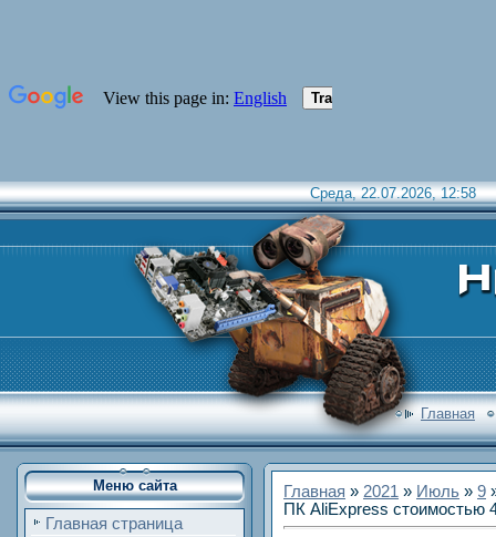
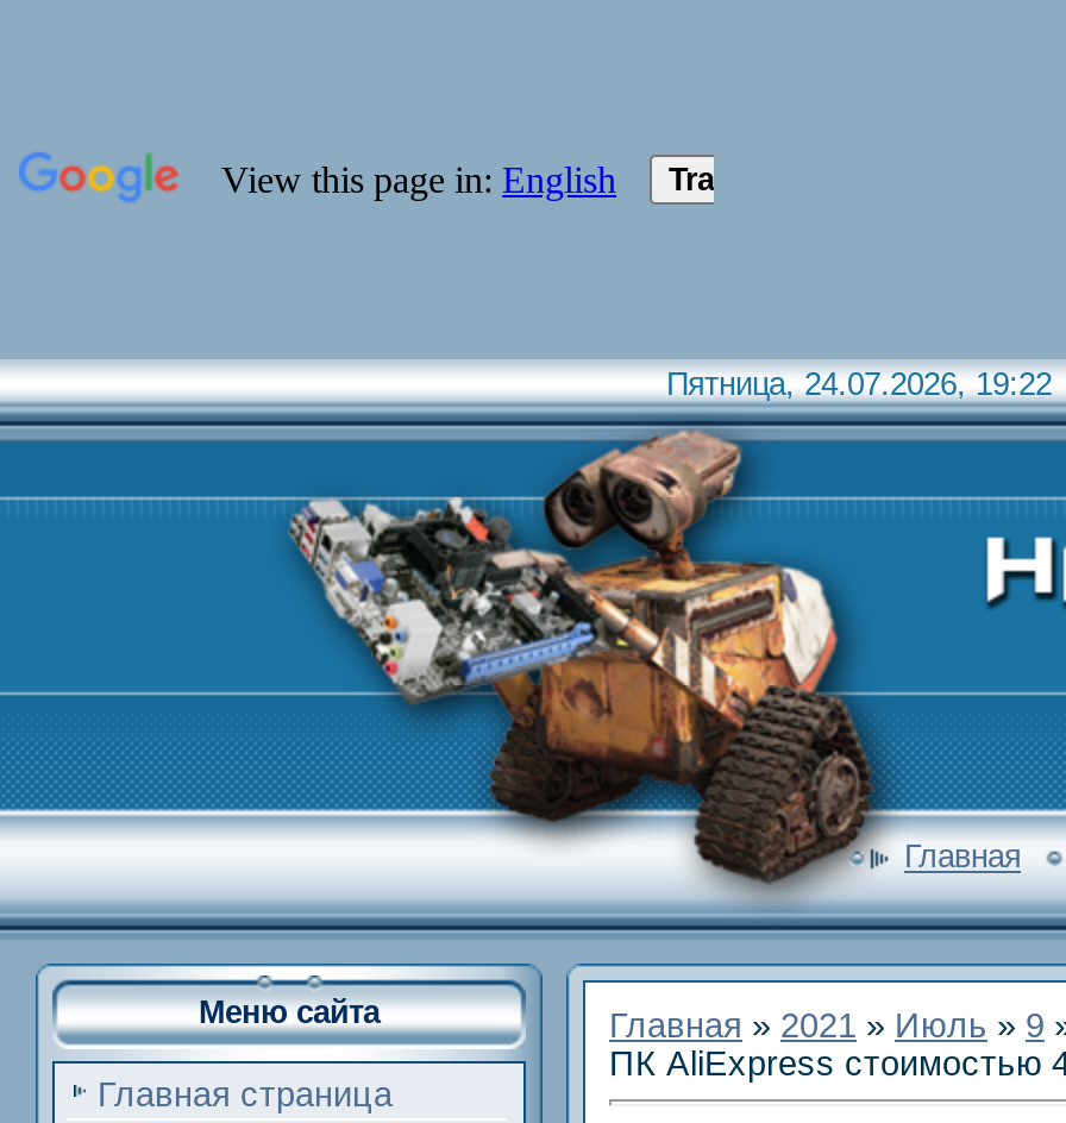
- Среда, 22.07.2026, 12:58
+ Пятница, 24.07.2026, 19:22
